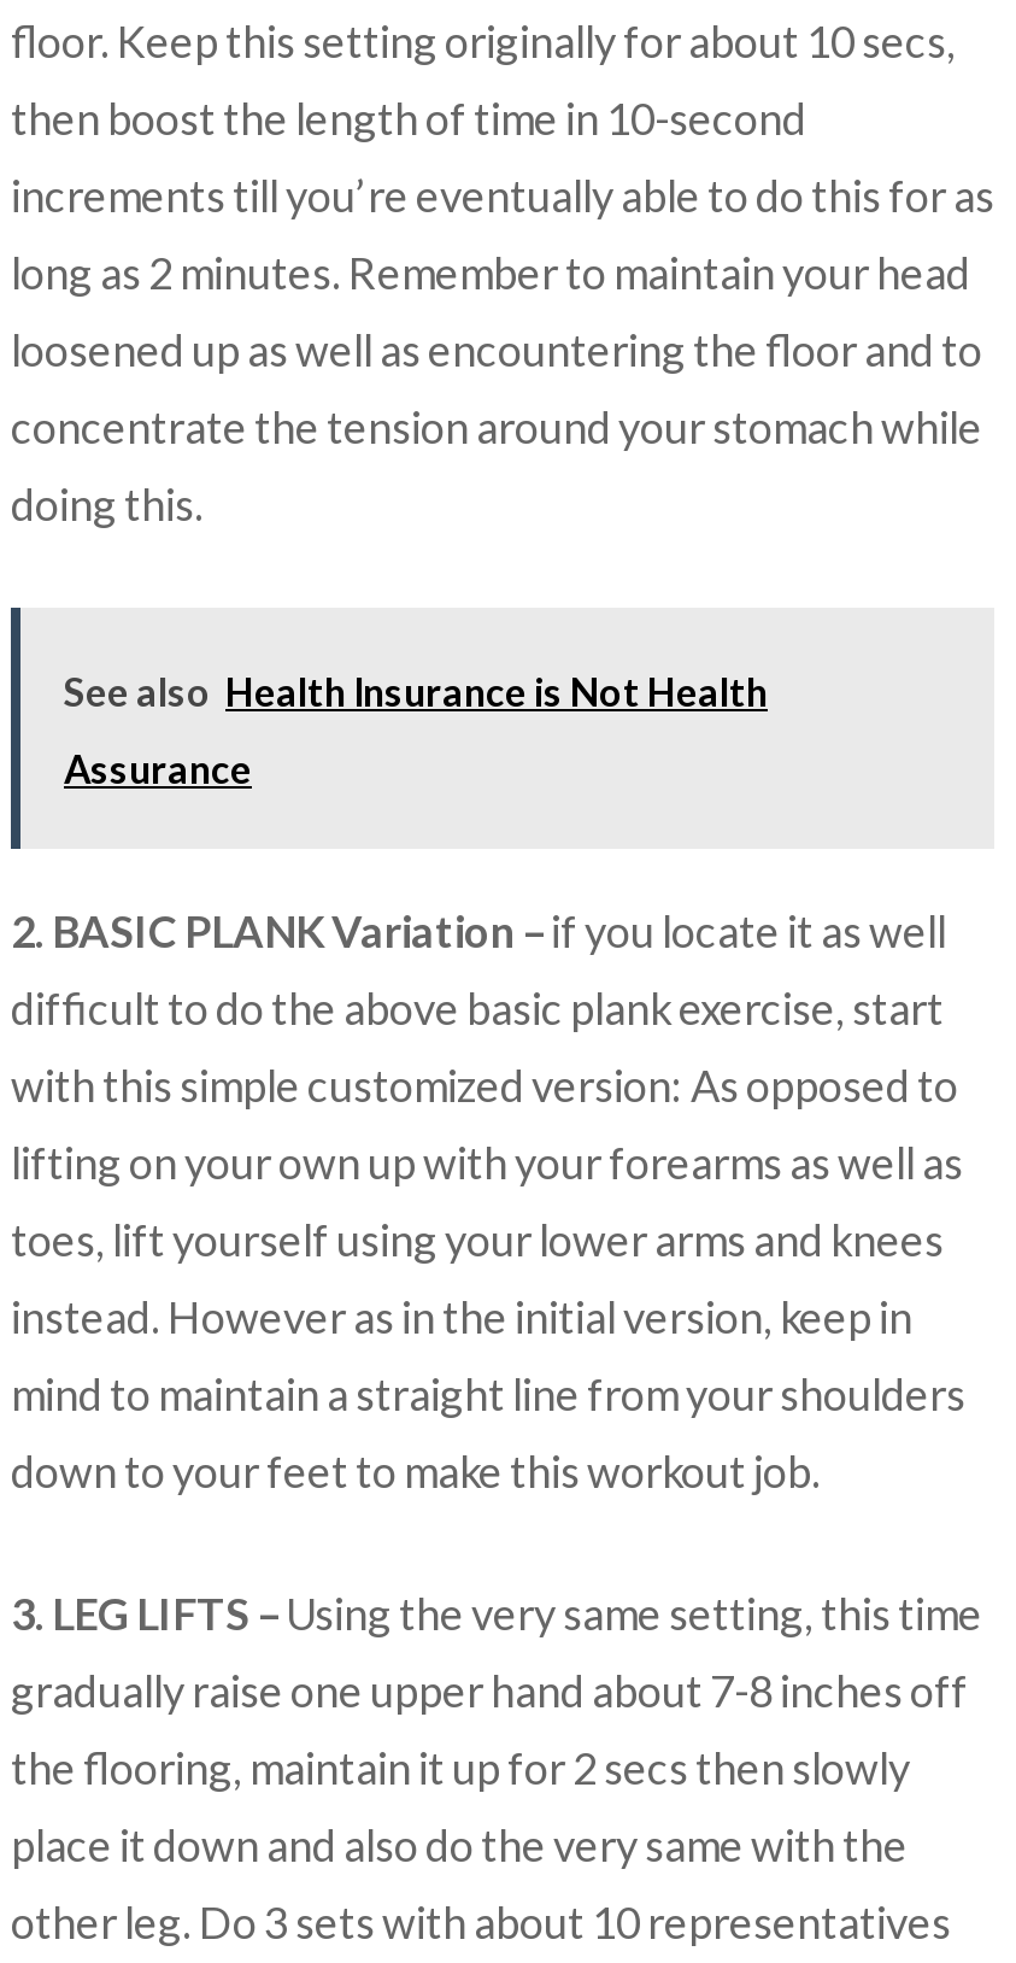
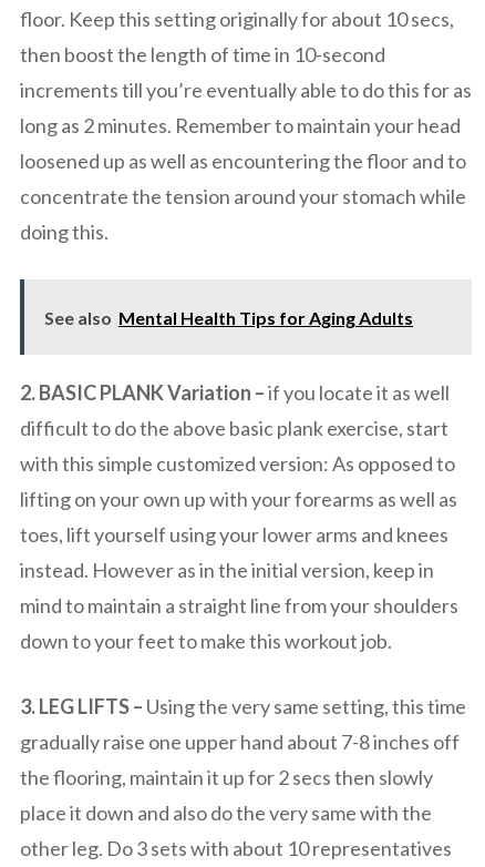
- See also Health Insurance is Not Health
- Assurance
+ See also Mental Health Tips for Aging Adults
